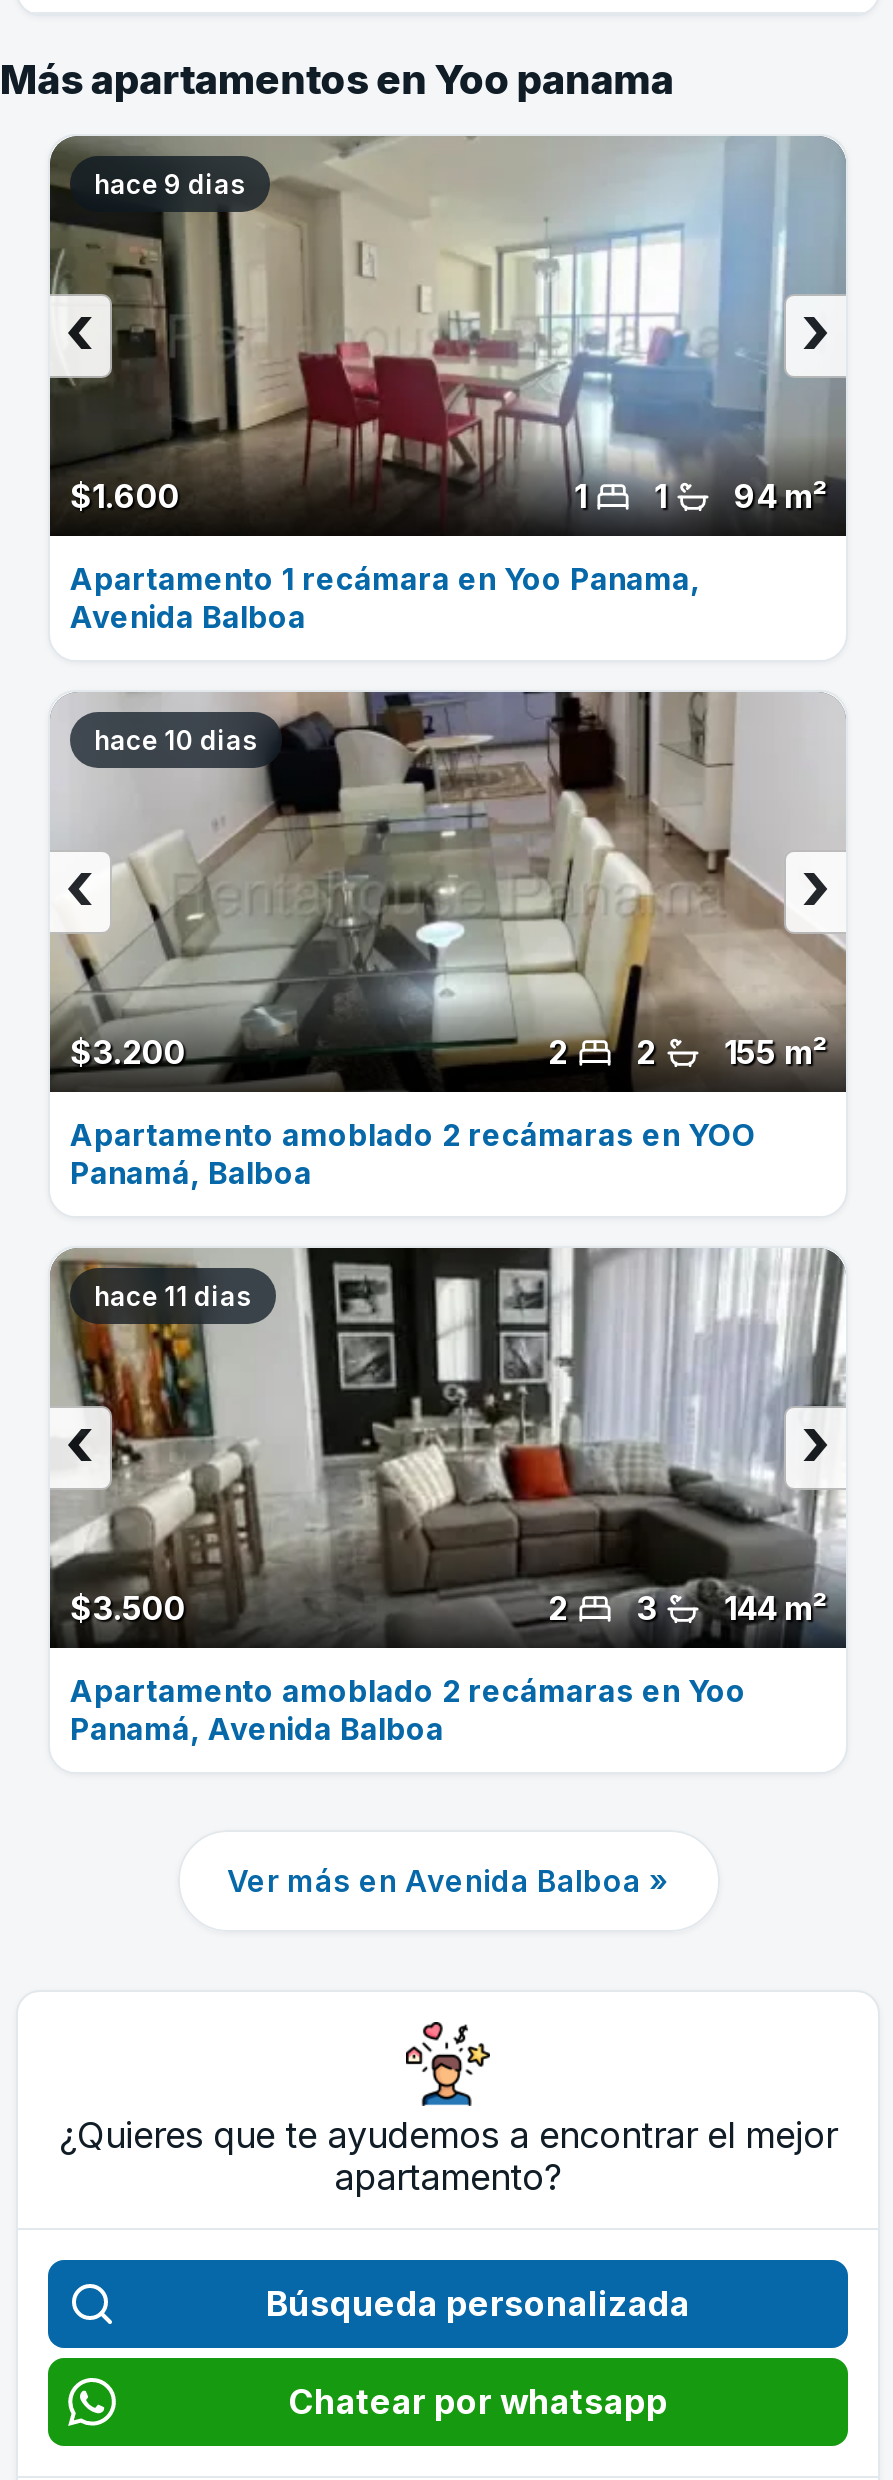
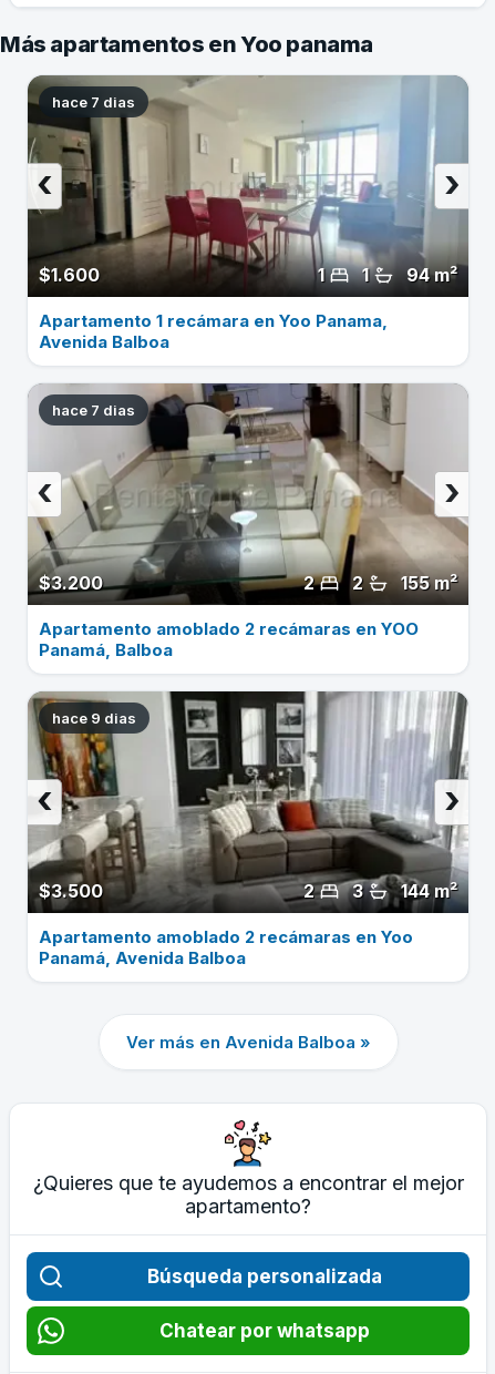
- hace 9 dias
+ hace 7 dias

- hace 10 dias
+ hace 7 dias

- hace 11 dias
+ hace 9 dias
